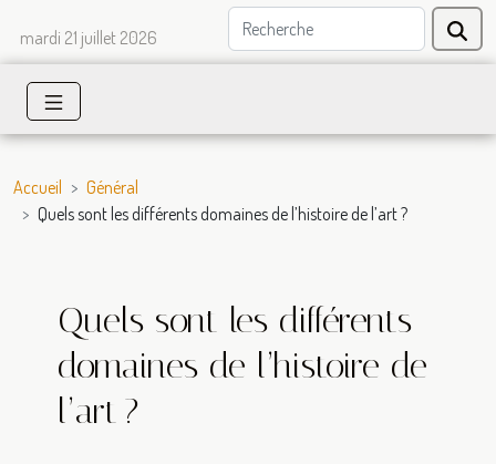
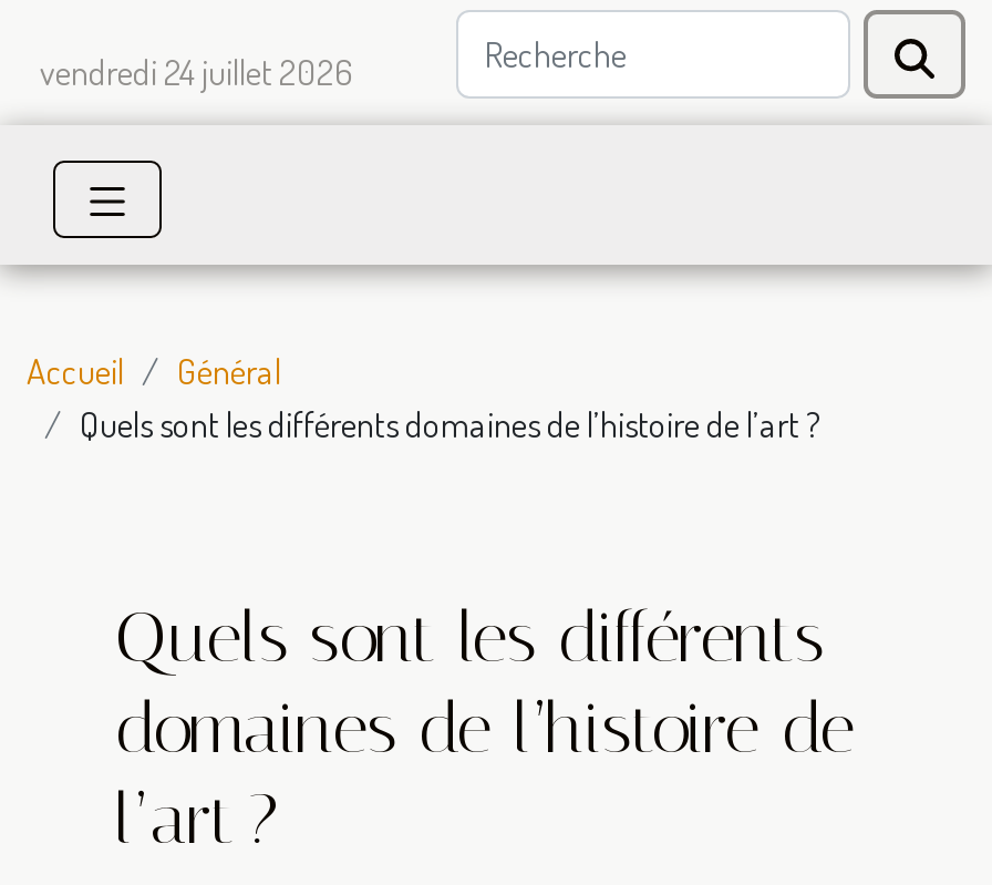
- mardi 21 juillet 2026
+ vendredi 24 juillet 2026
